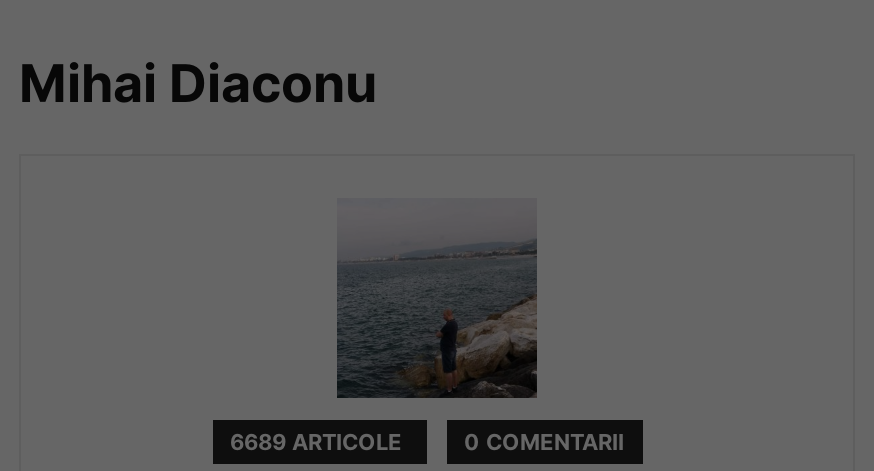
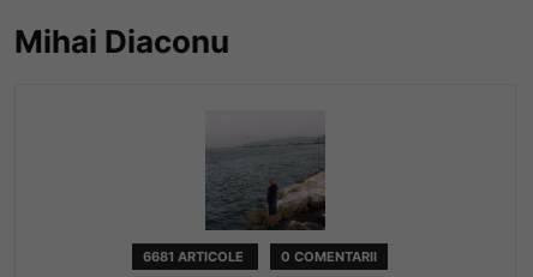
- 6689 ARTICOLE 0 COMENTARII
+ 6681 ARTICOLE 0 COMENTARII
